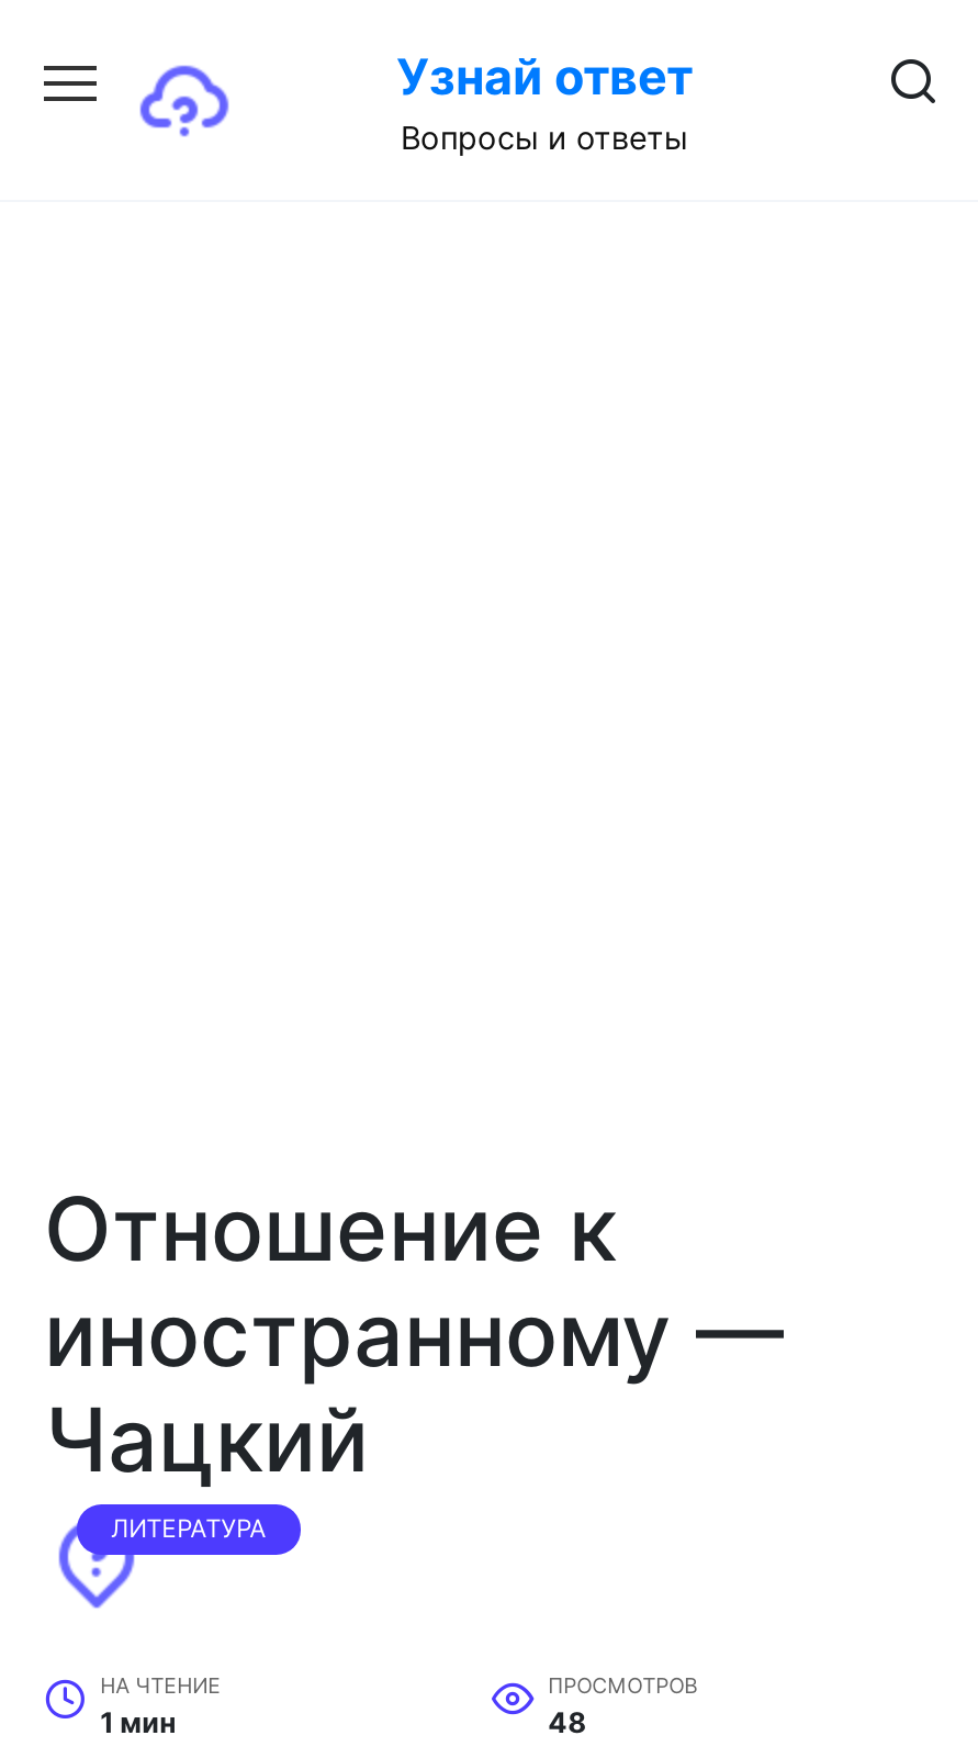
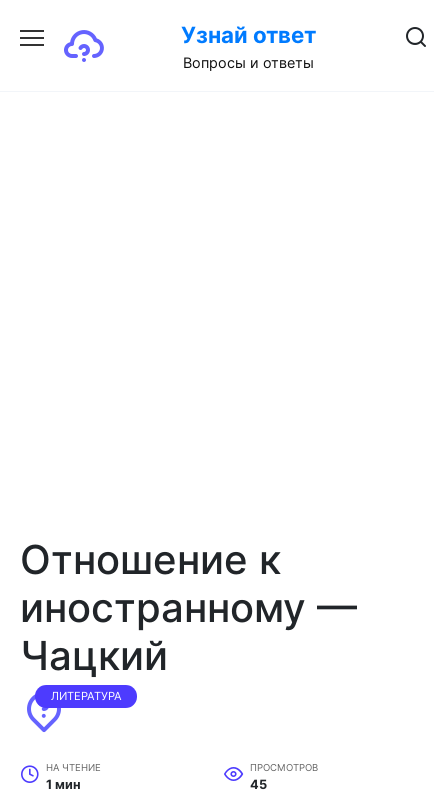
- 48
+ 45
